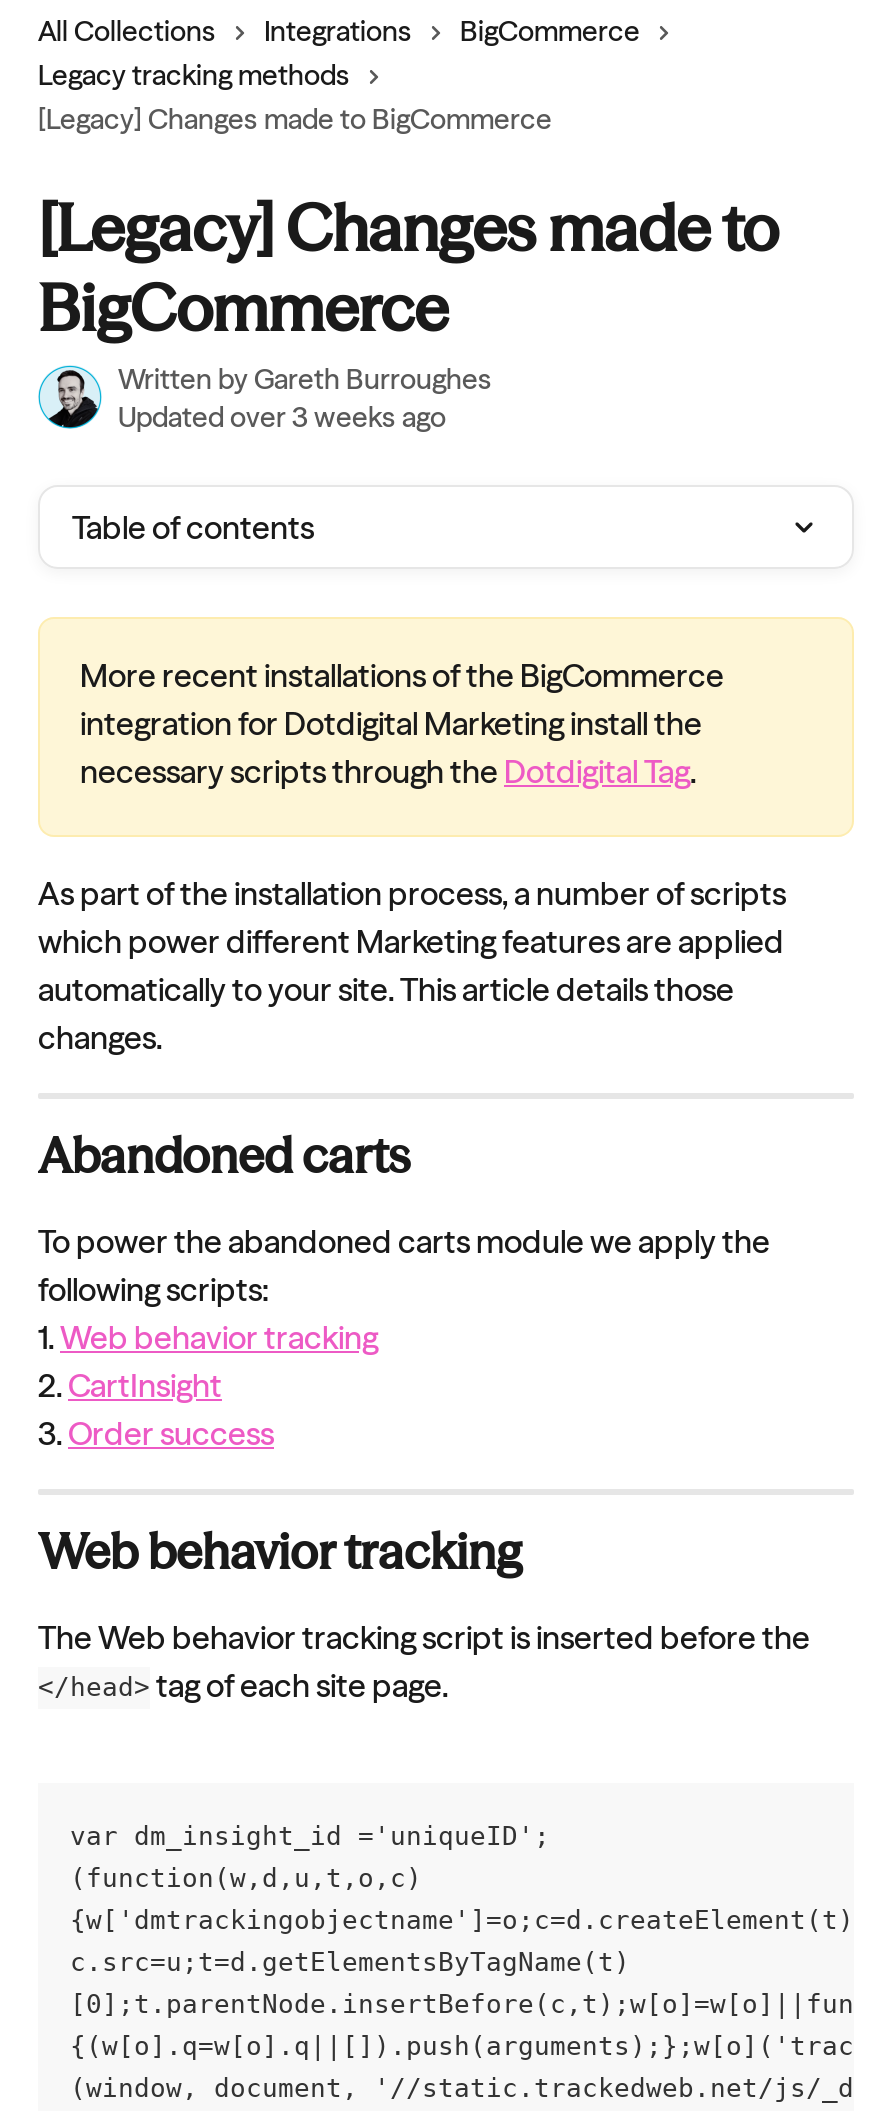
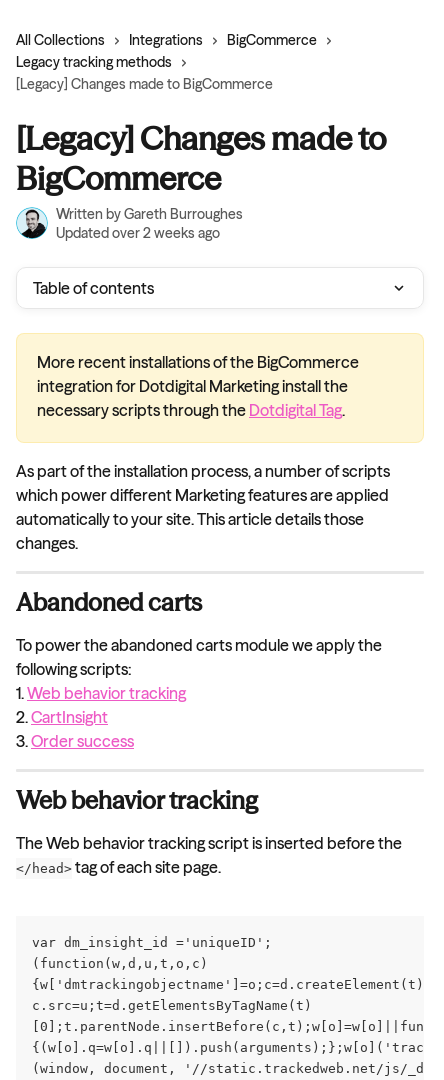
- Updated over 3 weeks ago
+ Updated over 2 weeks ago
